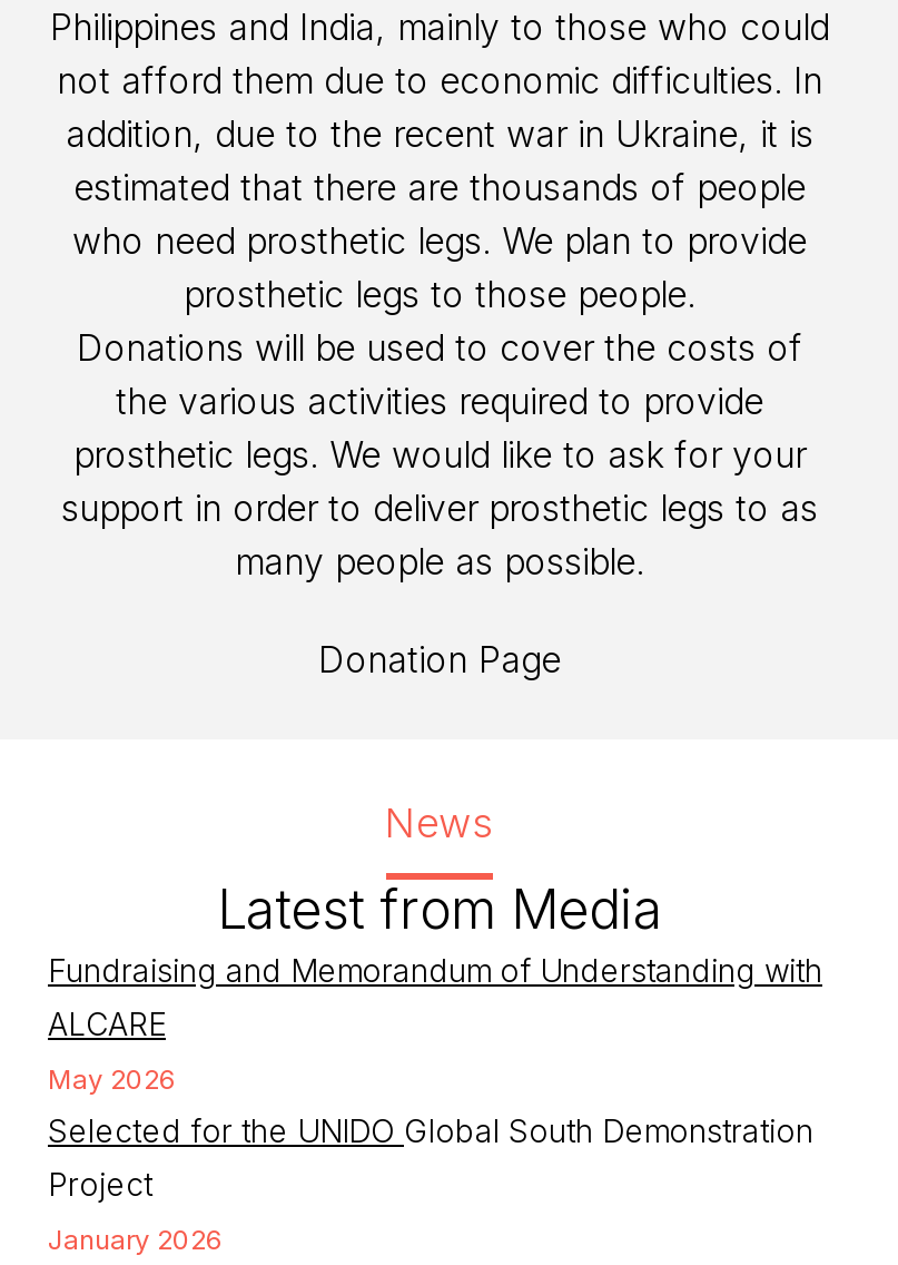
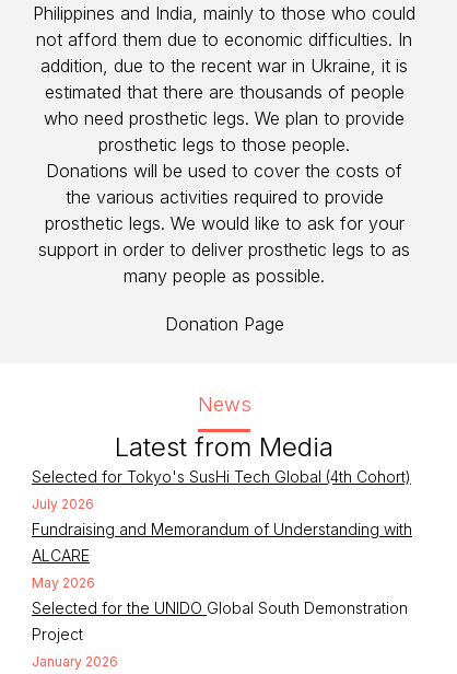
+ Selected for Tokyo's SusHi Tech Global (4th Cohort)
+ July 2026
